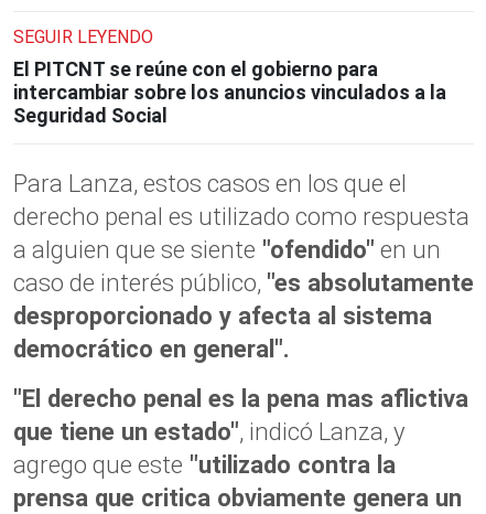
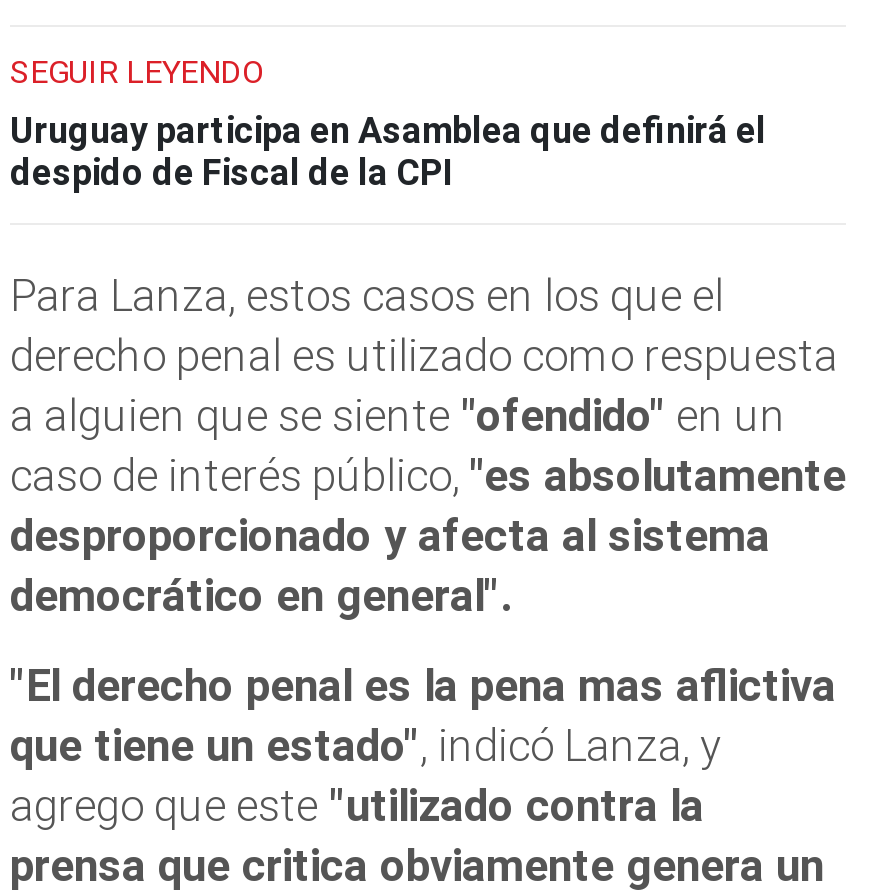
- El PITCNT se reúne con el gobierno para
- intercambiar sobre los anuncios vinculados a la
- Seguridad Social
+ Uruguay participa en Asamblea que definirá el
+ despido de Fiscal de la CPI
